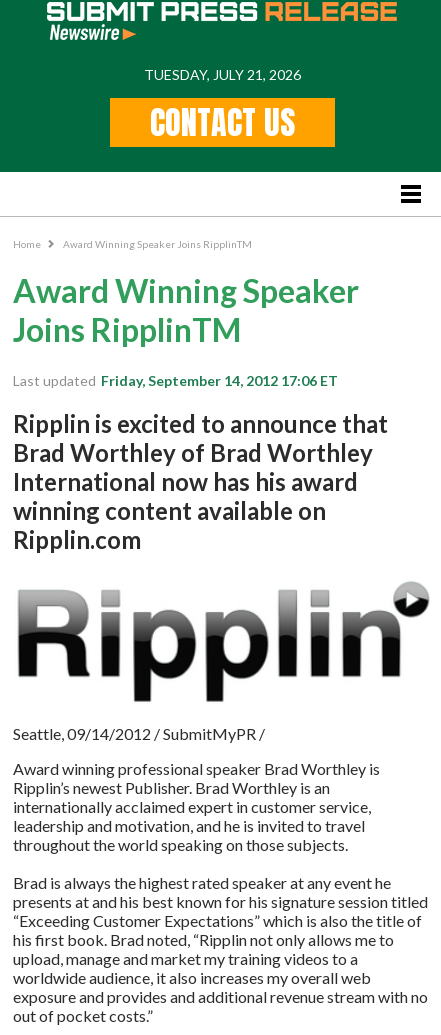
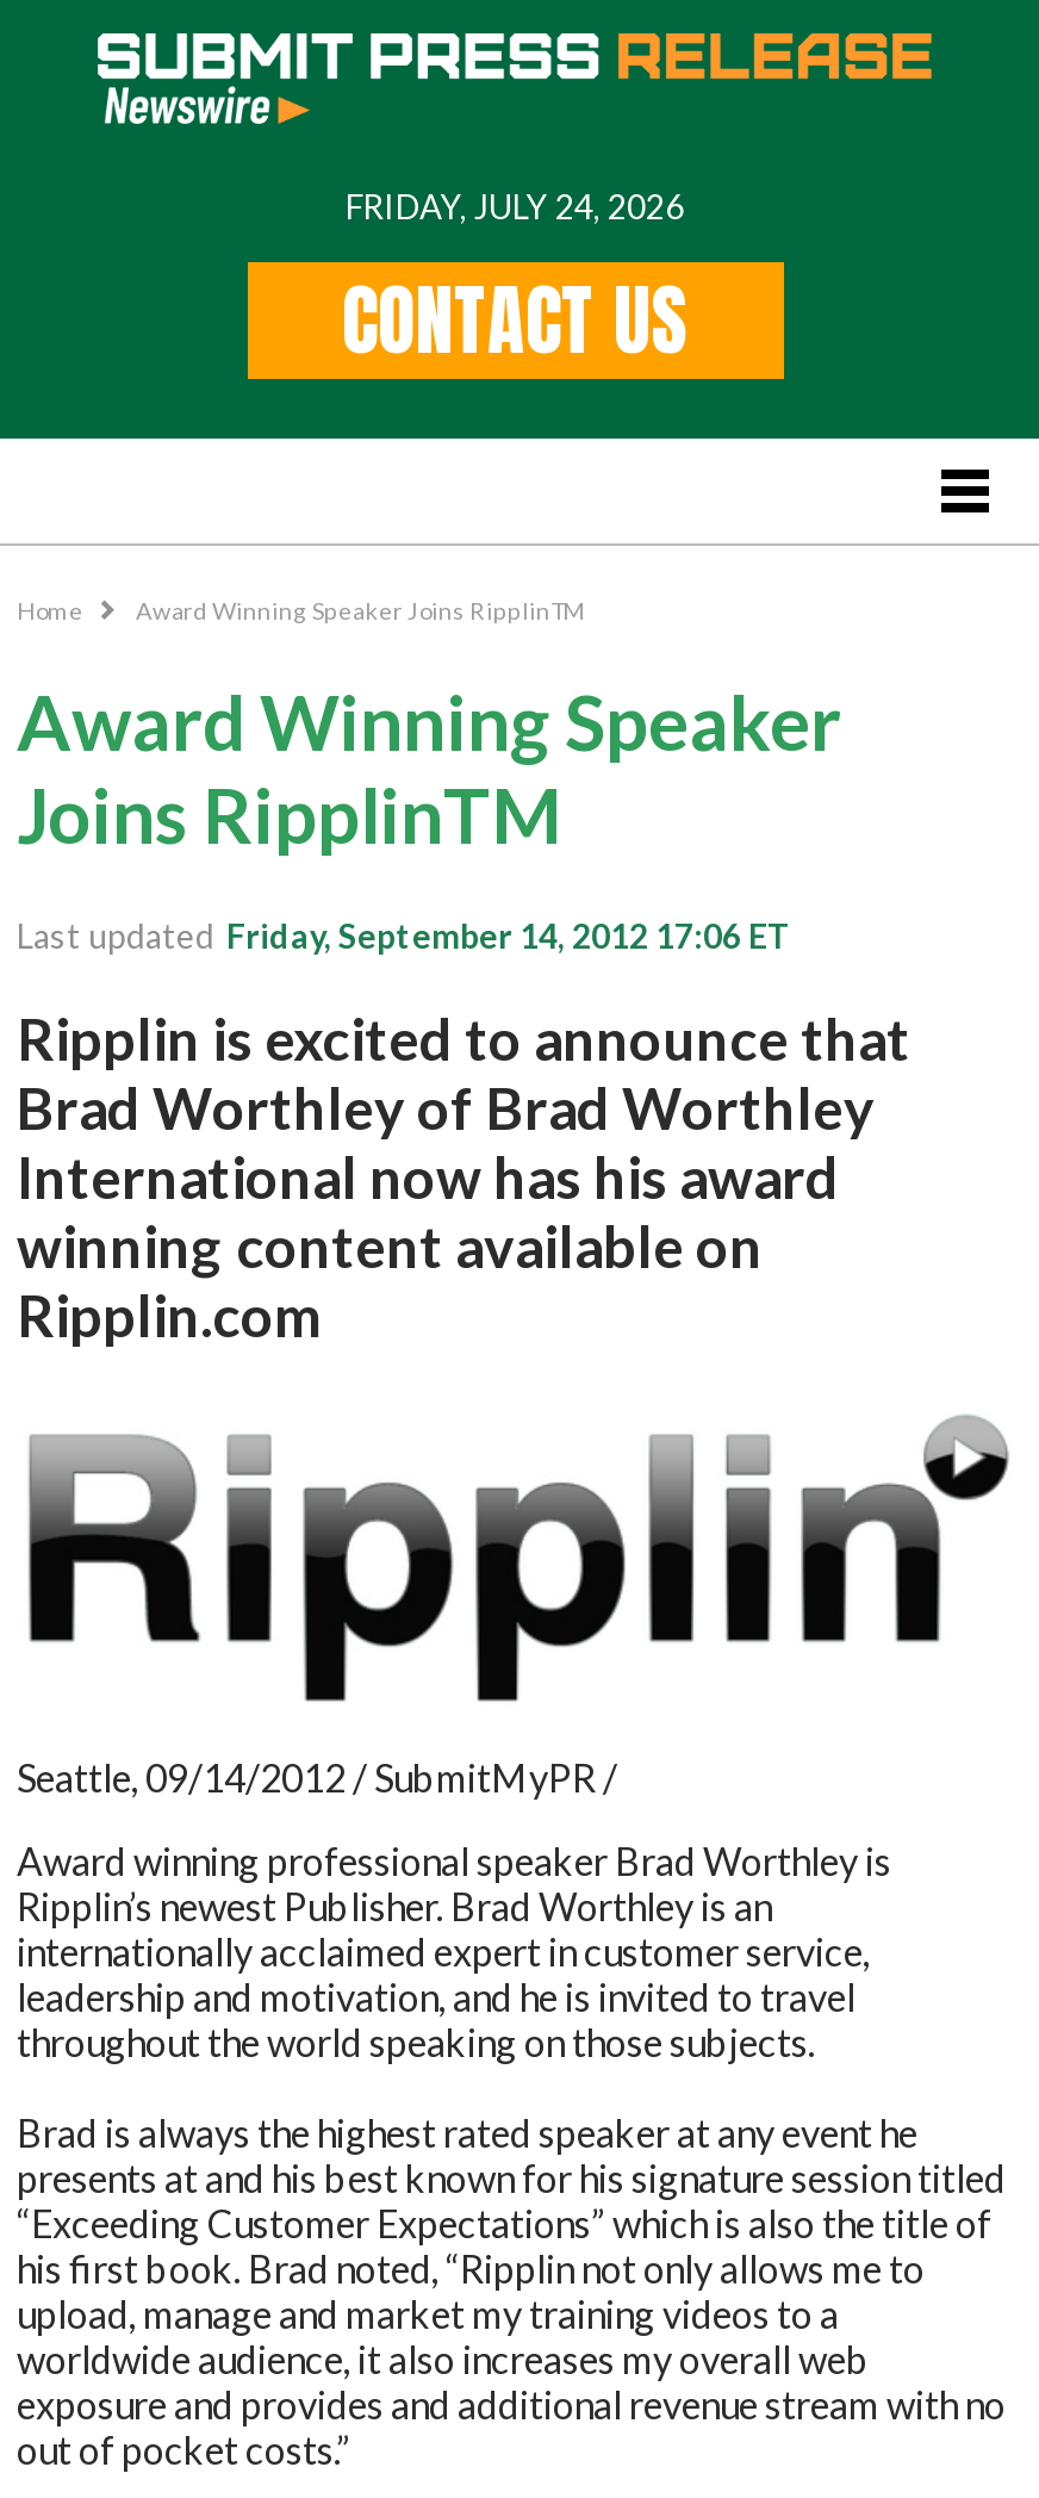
- TUESDAY, JULY 21, 2026
+ FRIDAY, JULY 24, 2026
